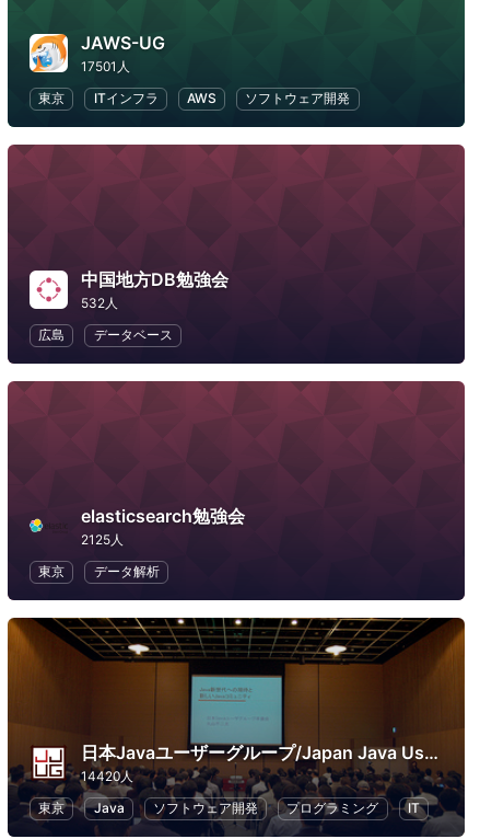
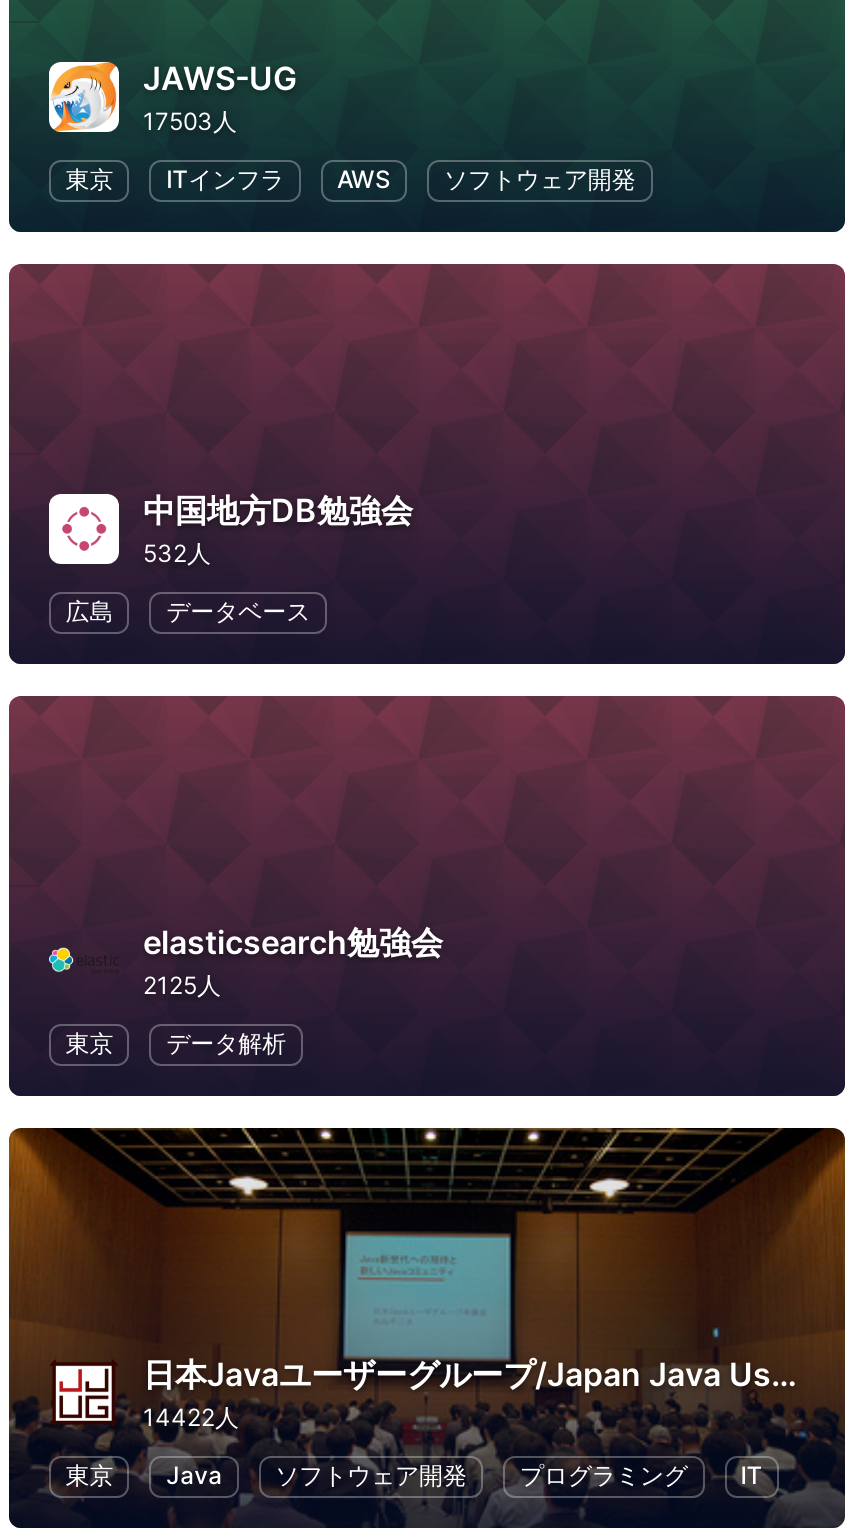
- 17501人
+ 17503人

- 14420人
+ 14422人
